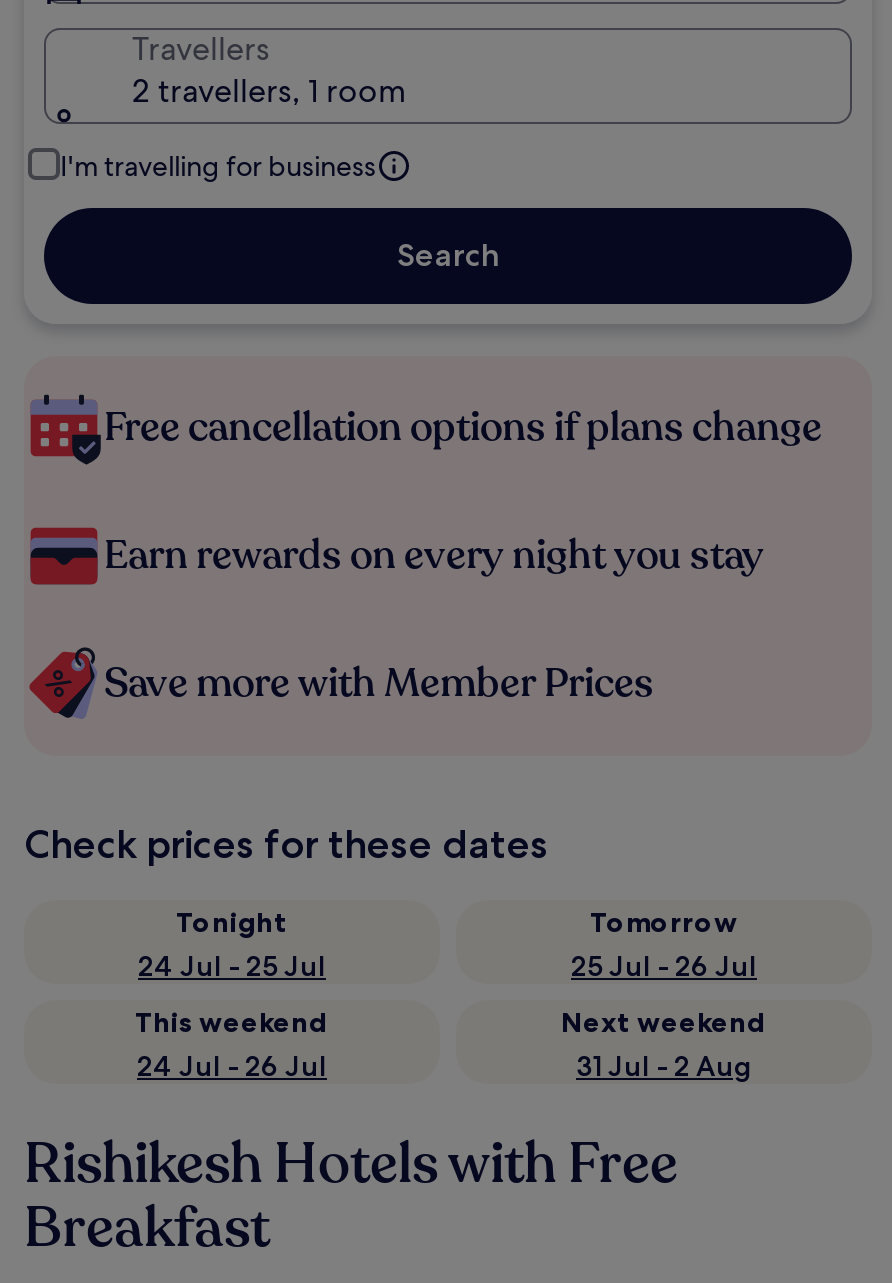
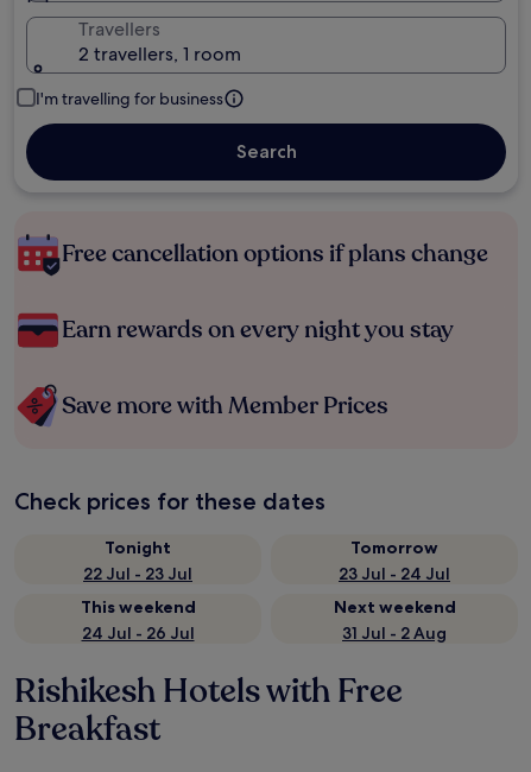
- 24 Jul - 25 Jul
+ 22 Jul - 23 Jul

- 25 Jul - 26 Jul
+ 23 Jul - 24 Jul
